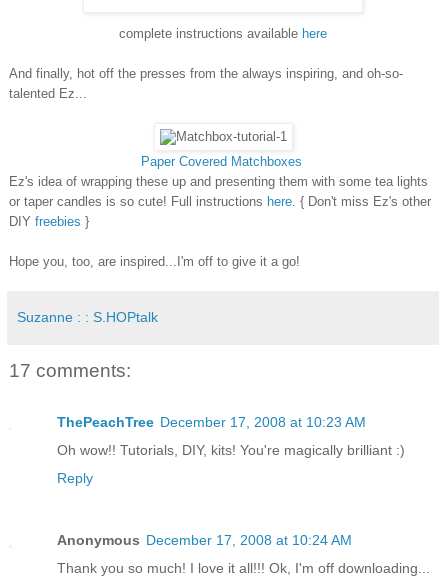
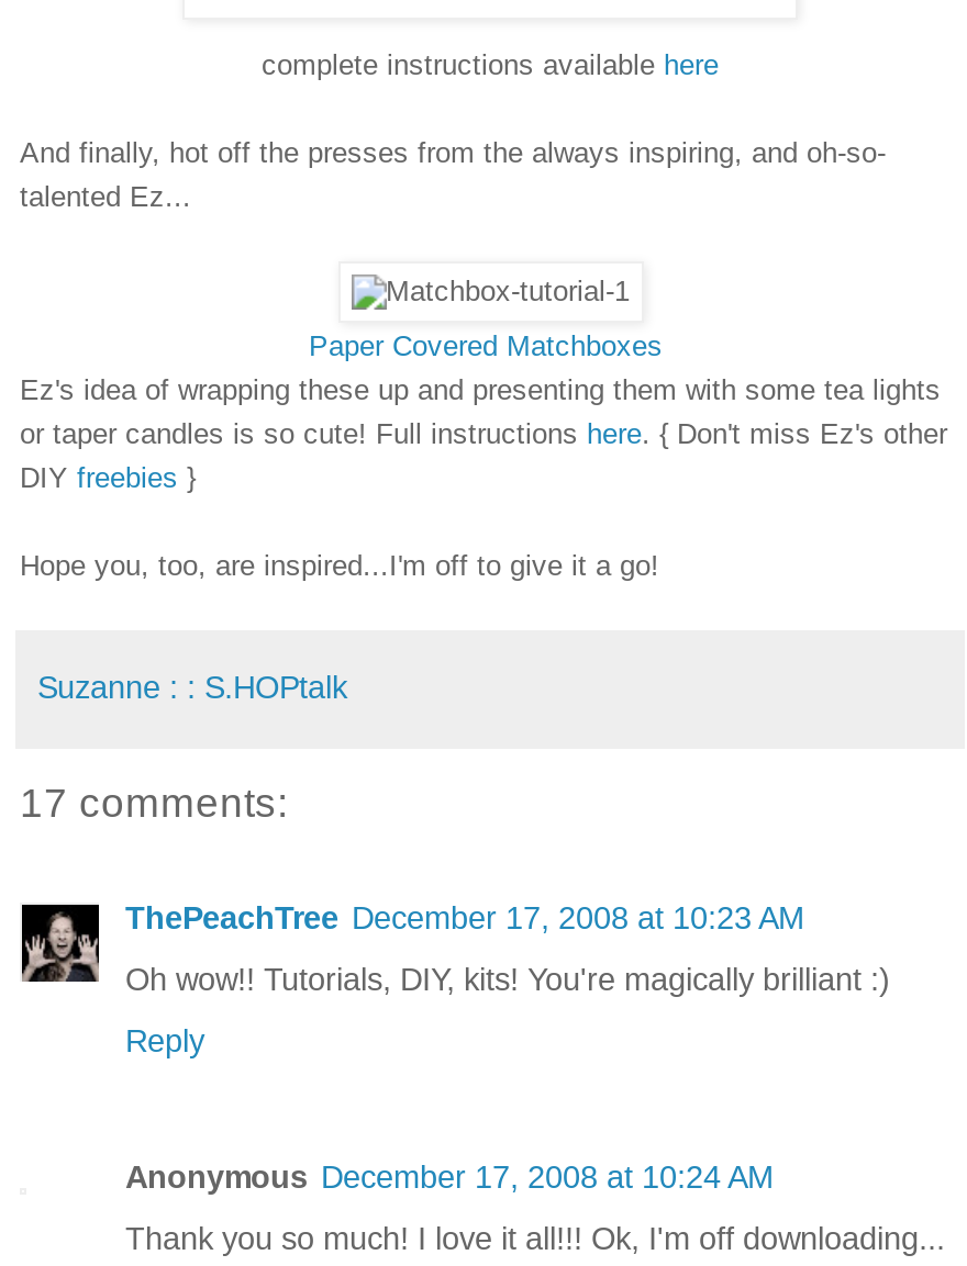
+ [image]
